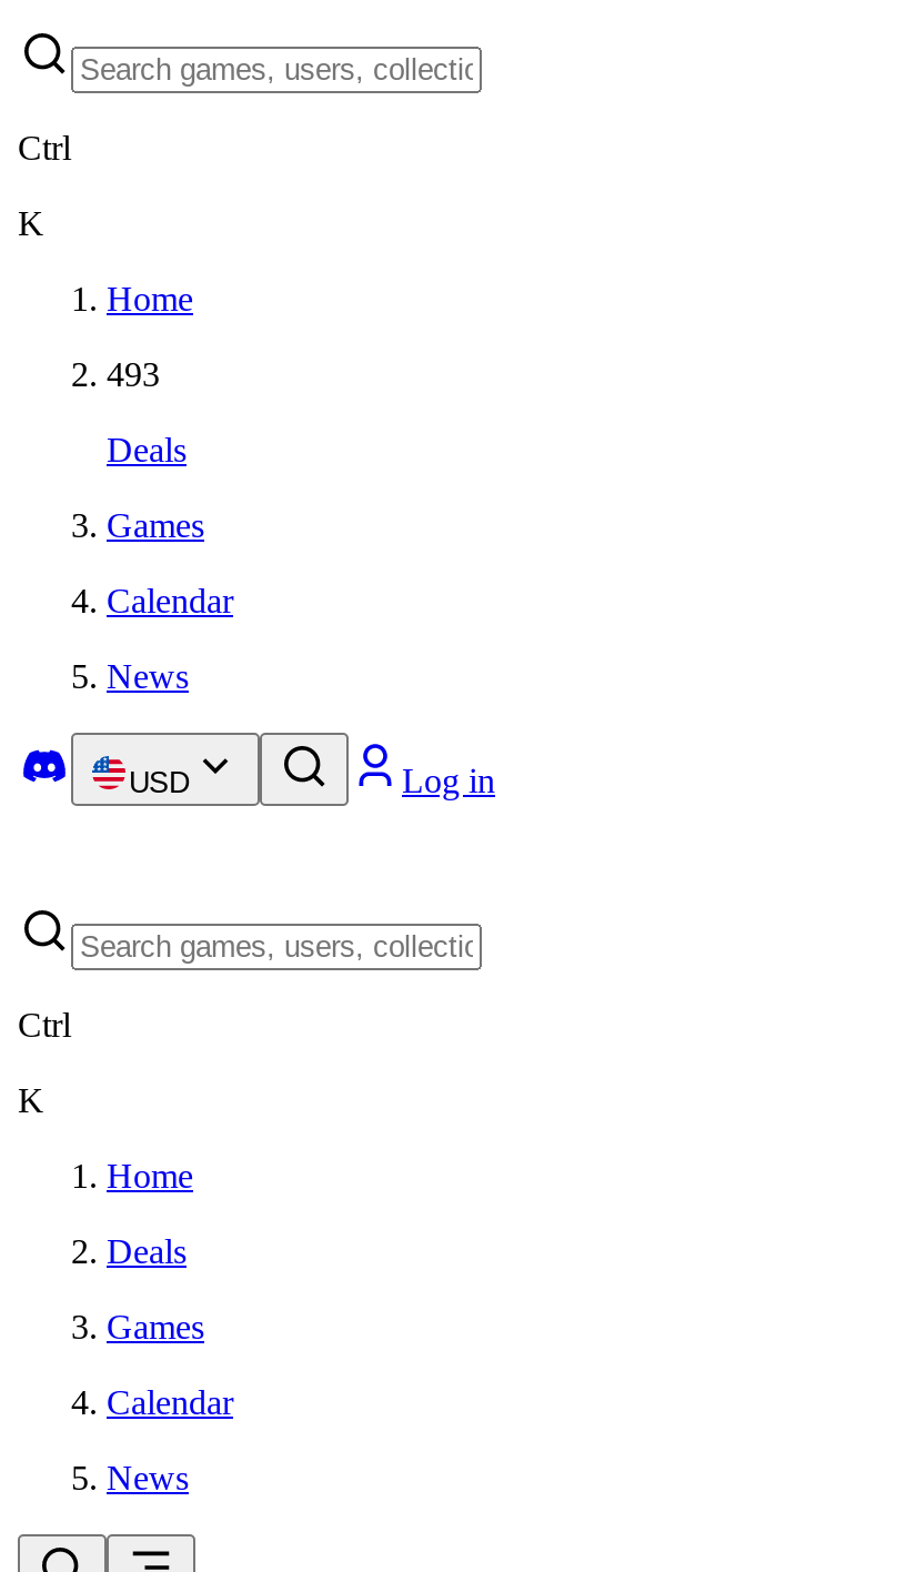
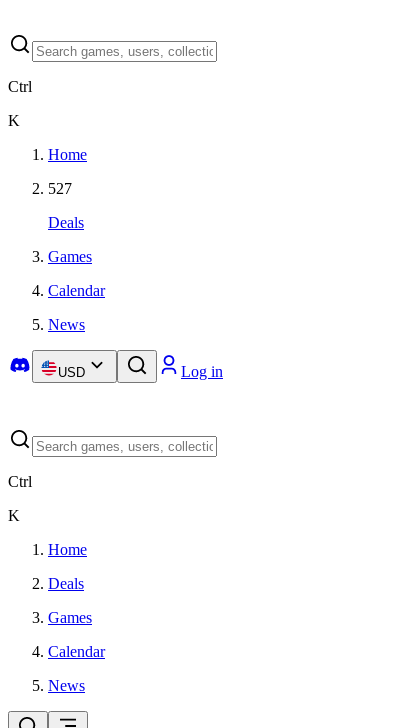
- 493
+ 527
